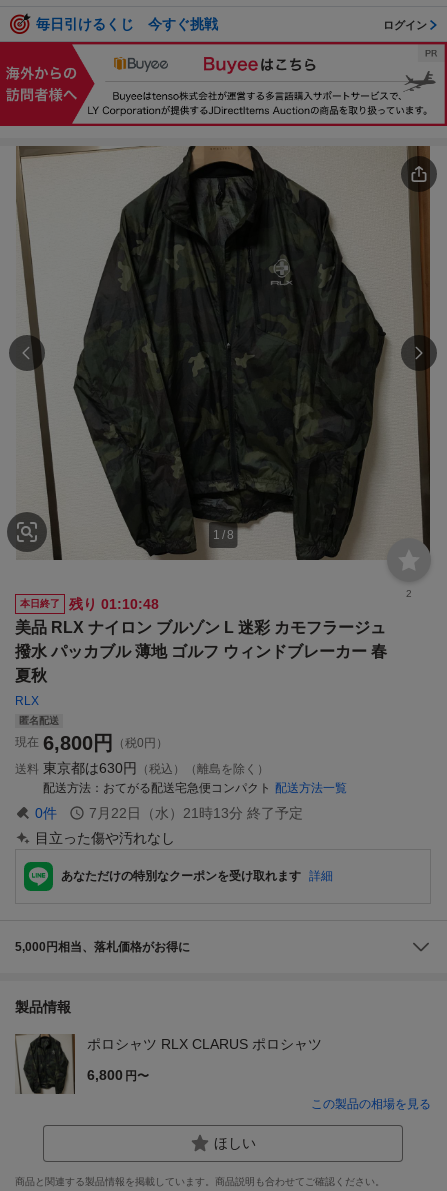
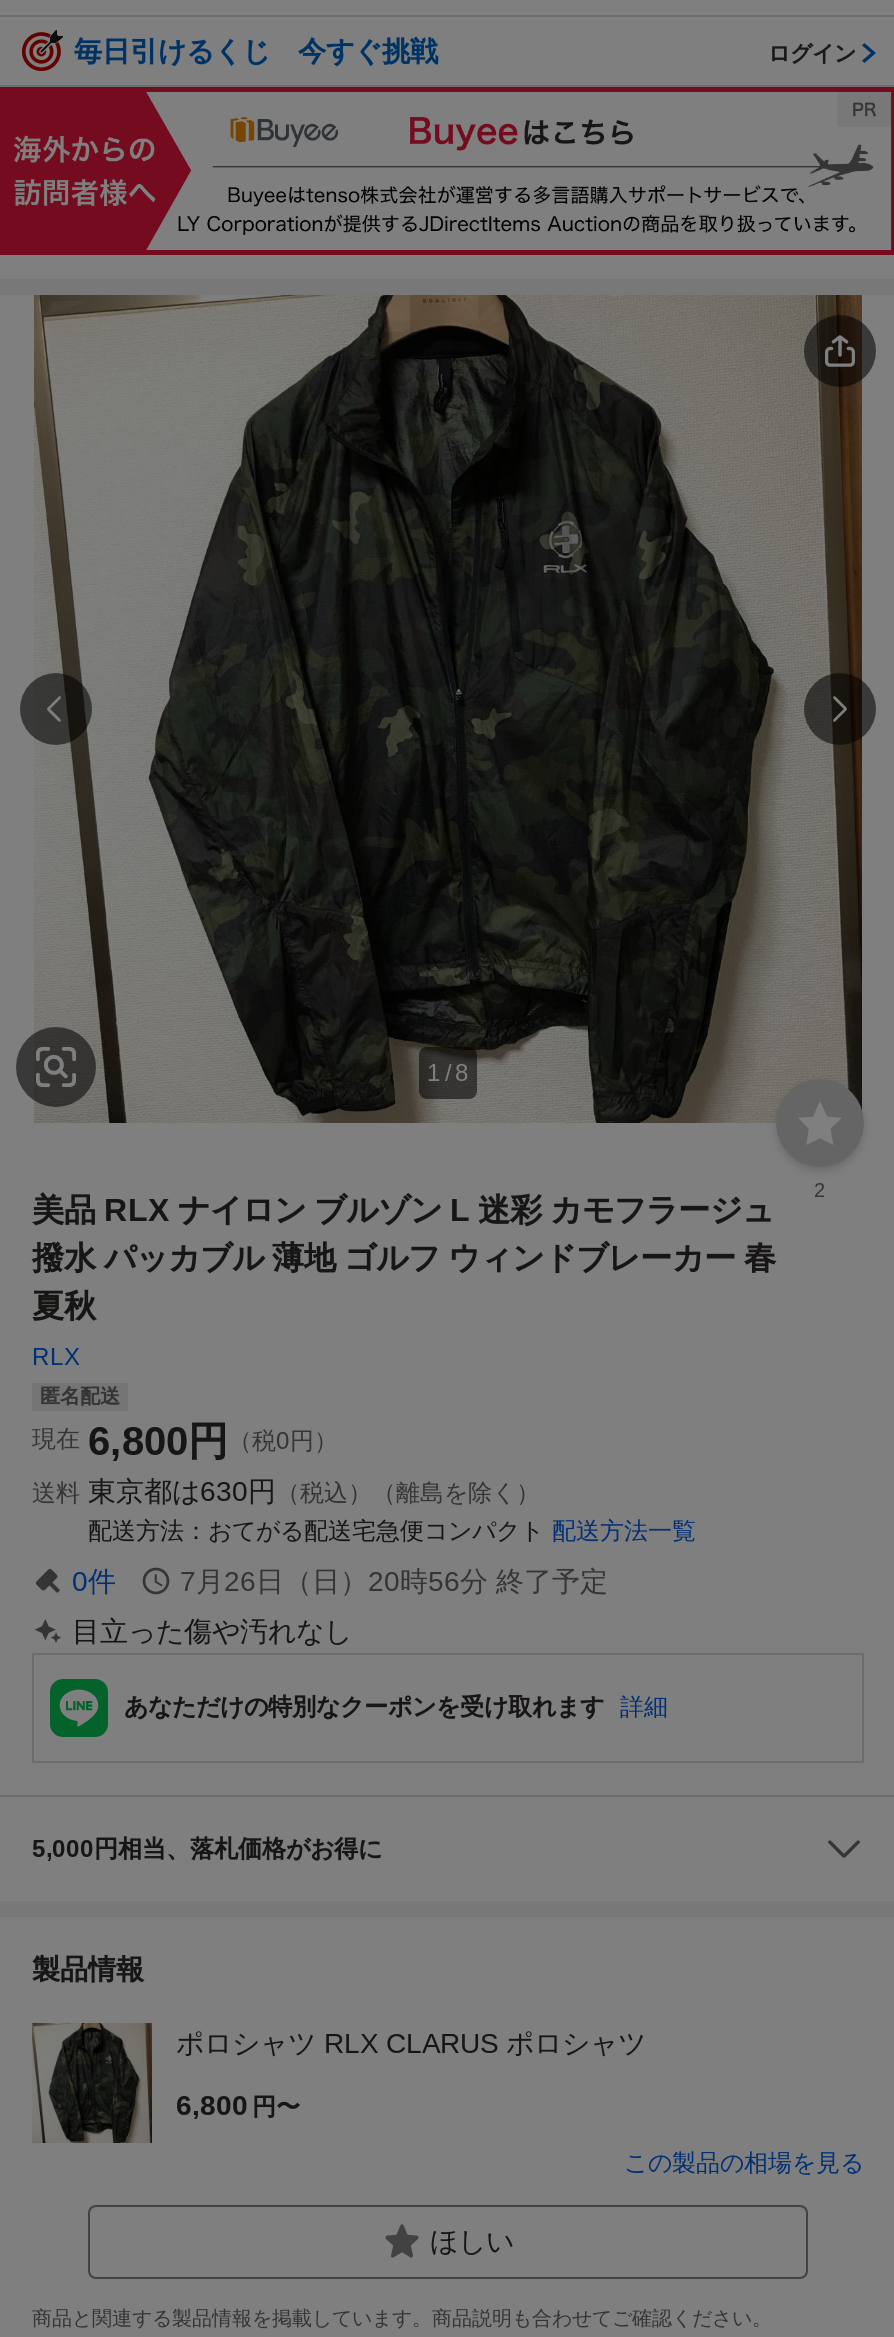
- 本日終了
- 残り 01:10:48

- 7月22日（水）21時13分 終了予定
+ 7月26日（日）20時56分 終了予定
